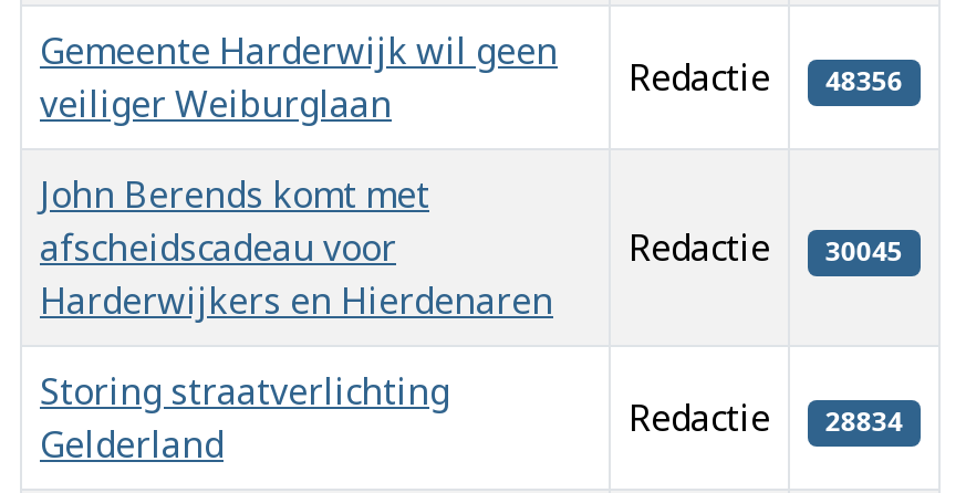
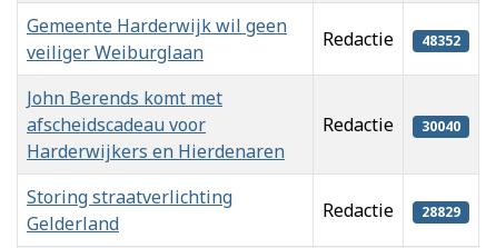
- Redactie 48356
+ Redactie 48352

- Redactie 30045
+ Redactie 30040

- Redactie 28834
+ Redactie 28829
